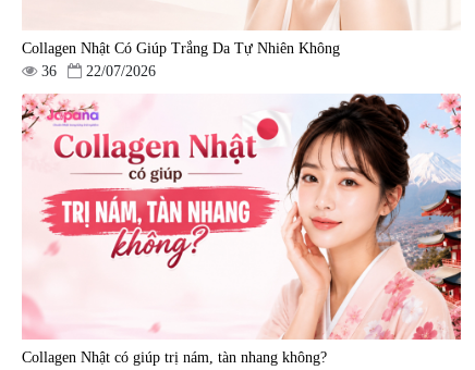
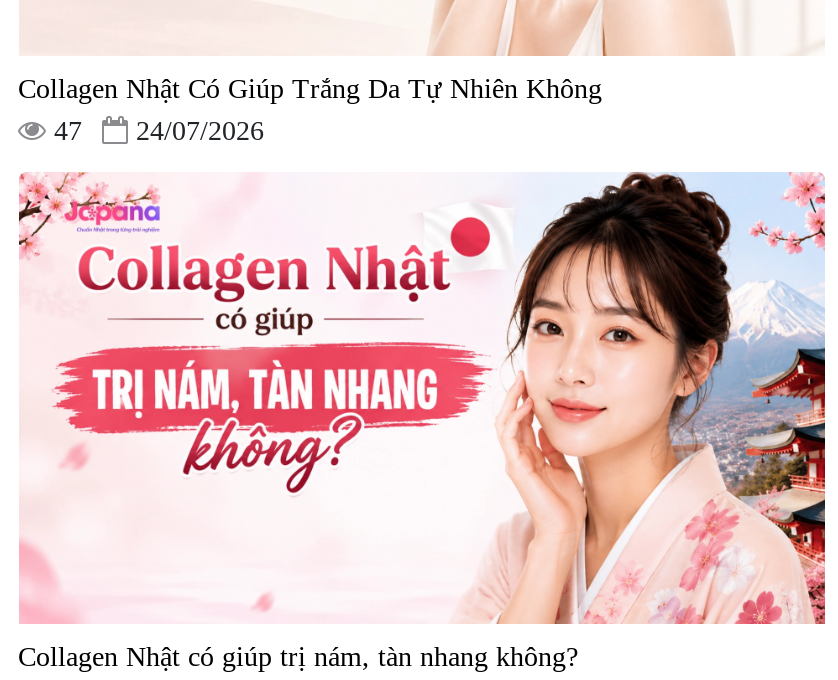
- 36
+ 47

- 22/07/2026
+ 24/07/2026
